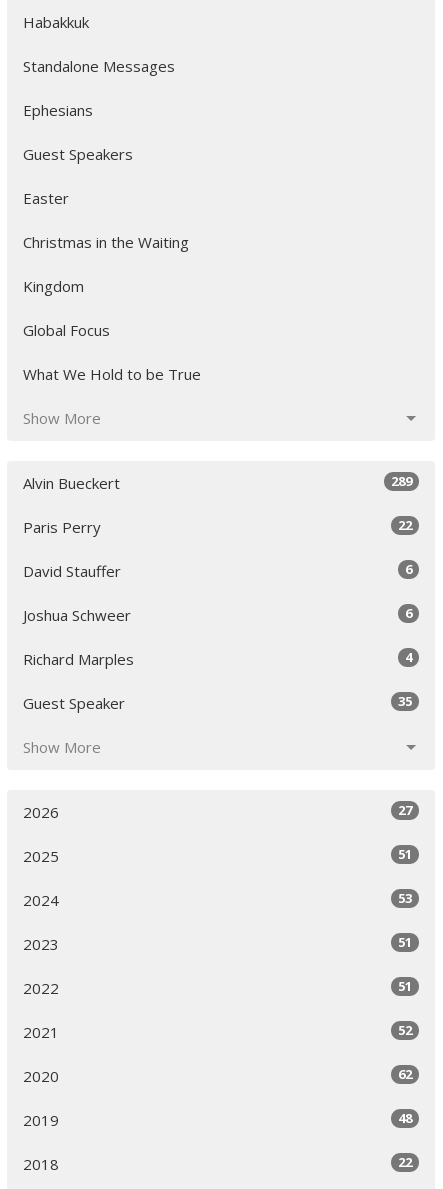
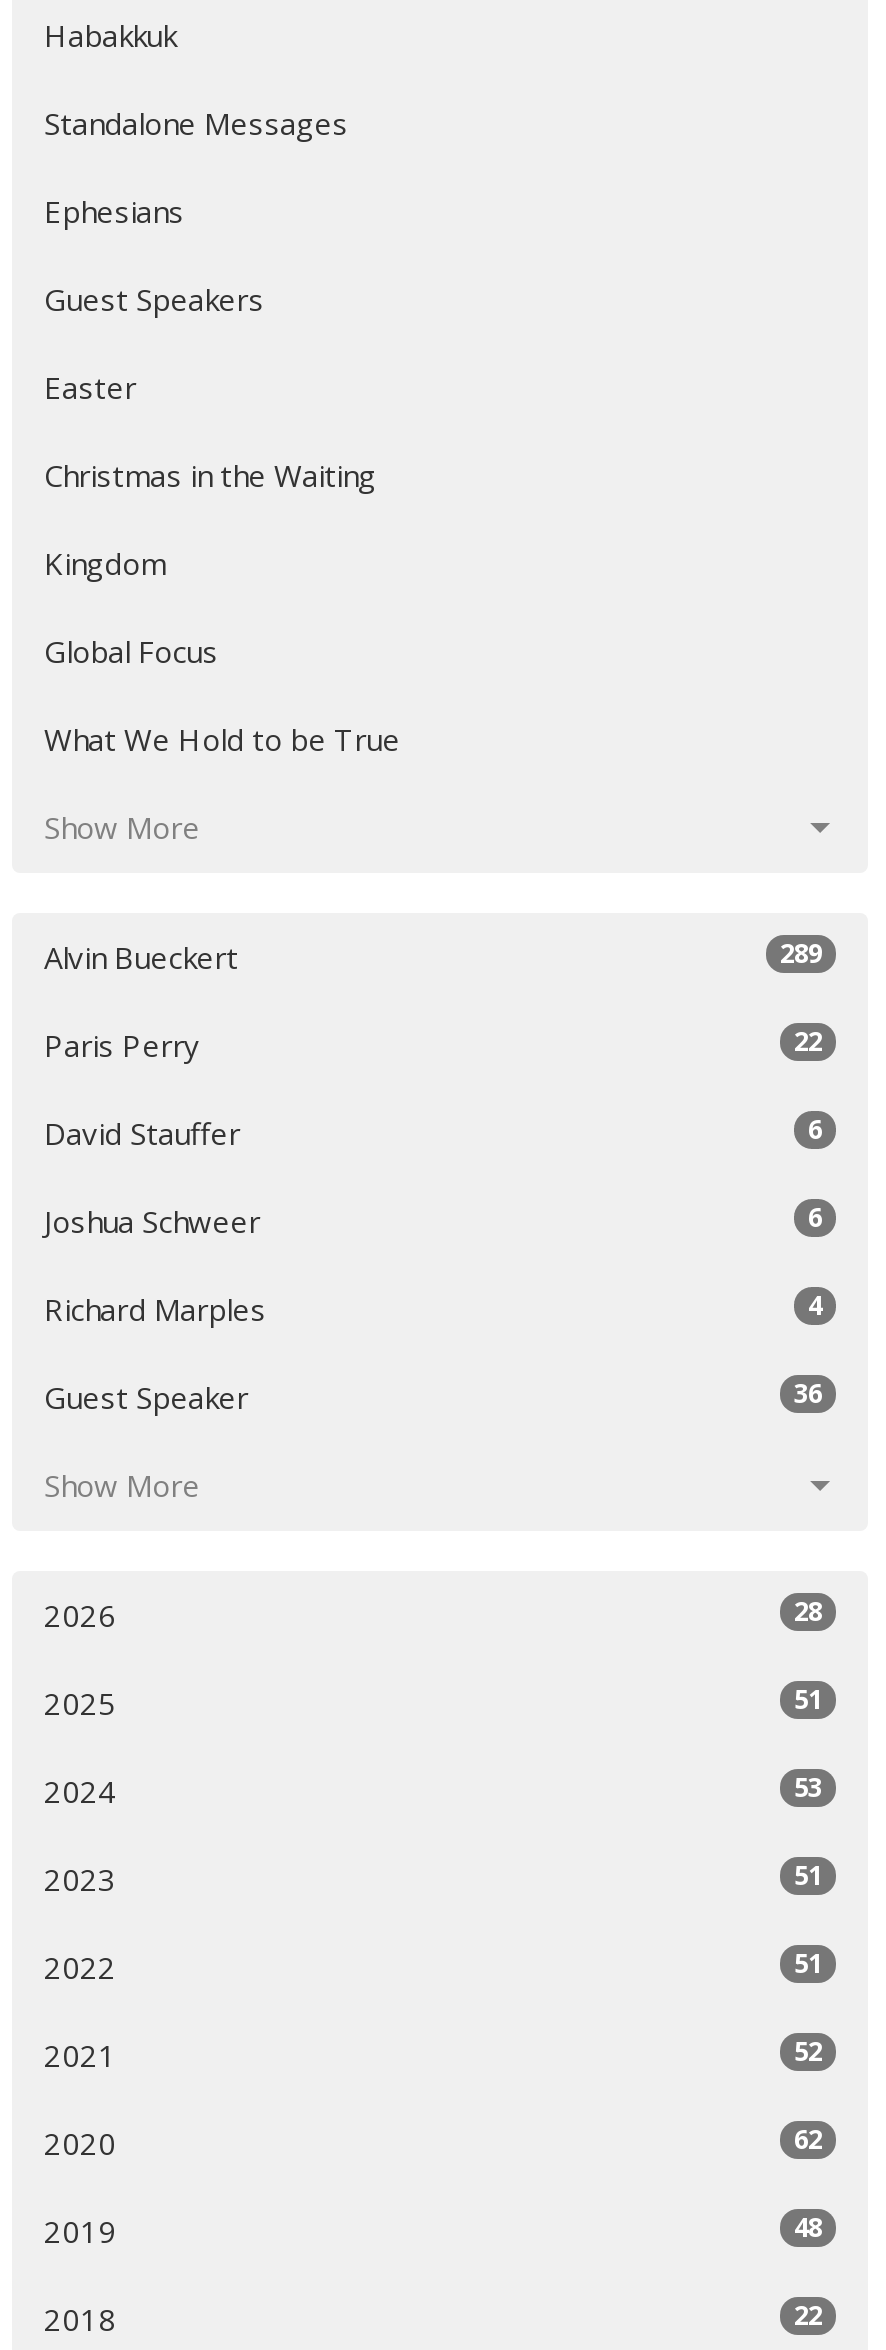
- 35
+ 36

- 27
+ 28
